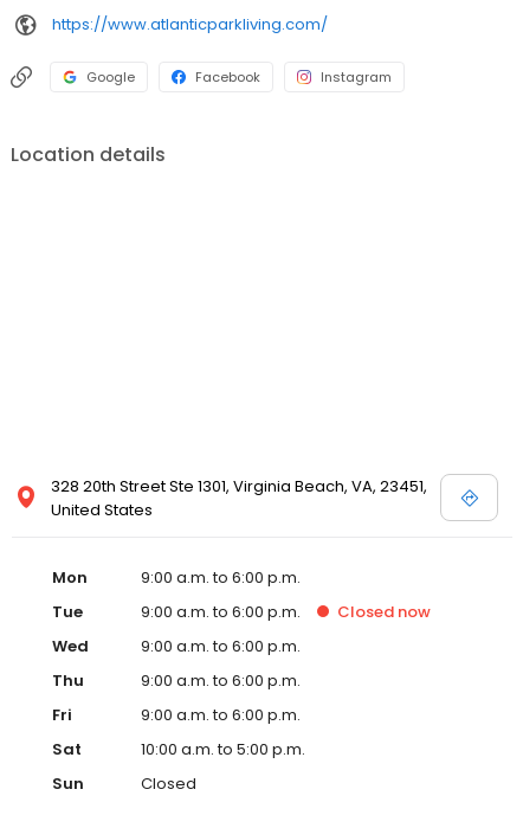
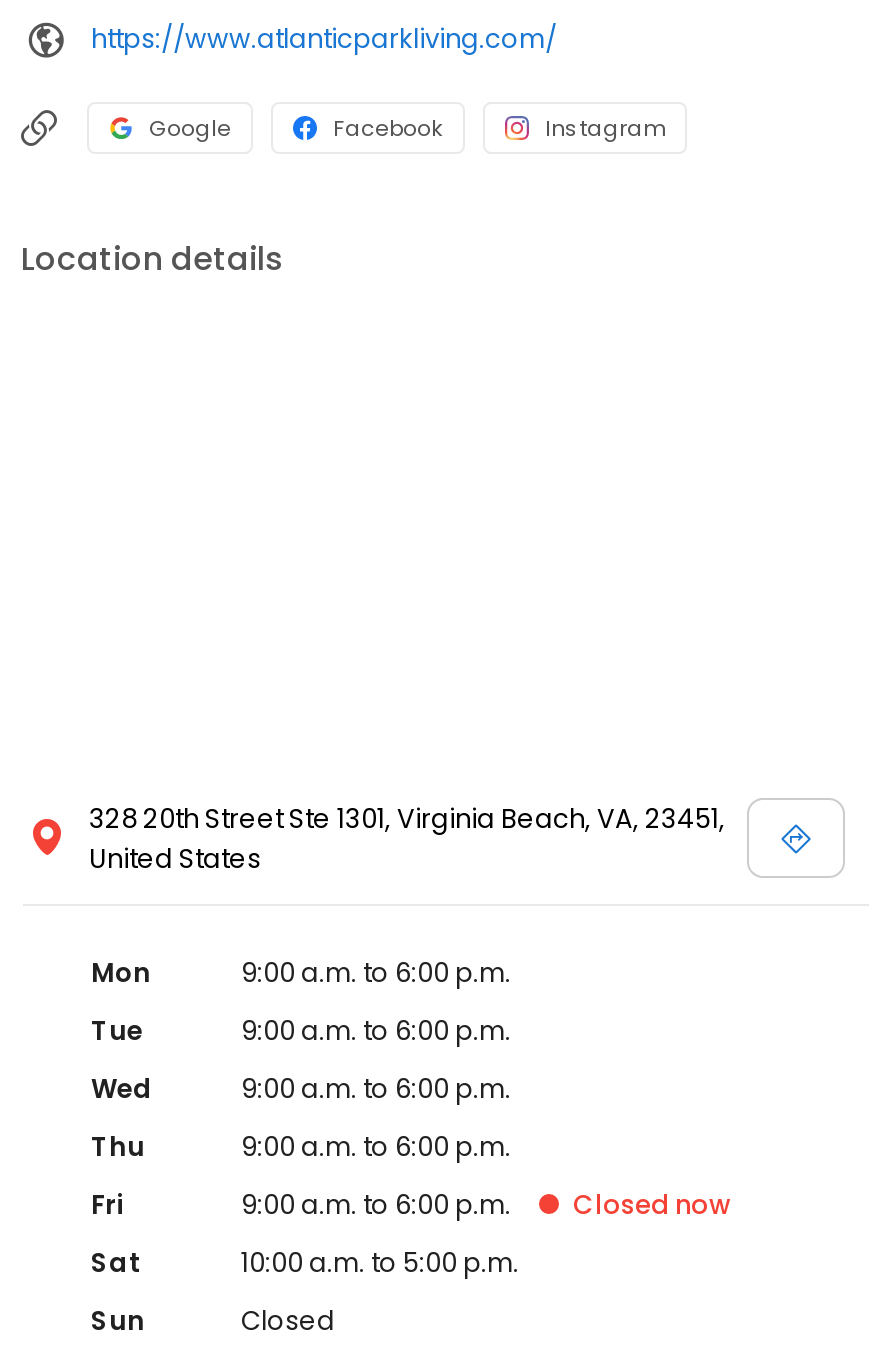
moved down: Closed now
